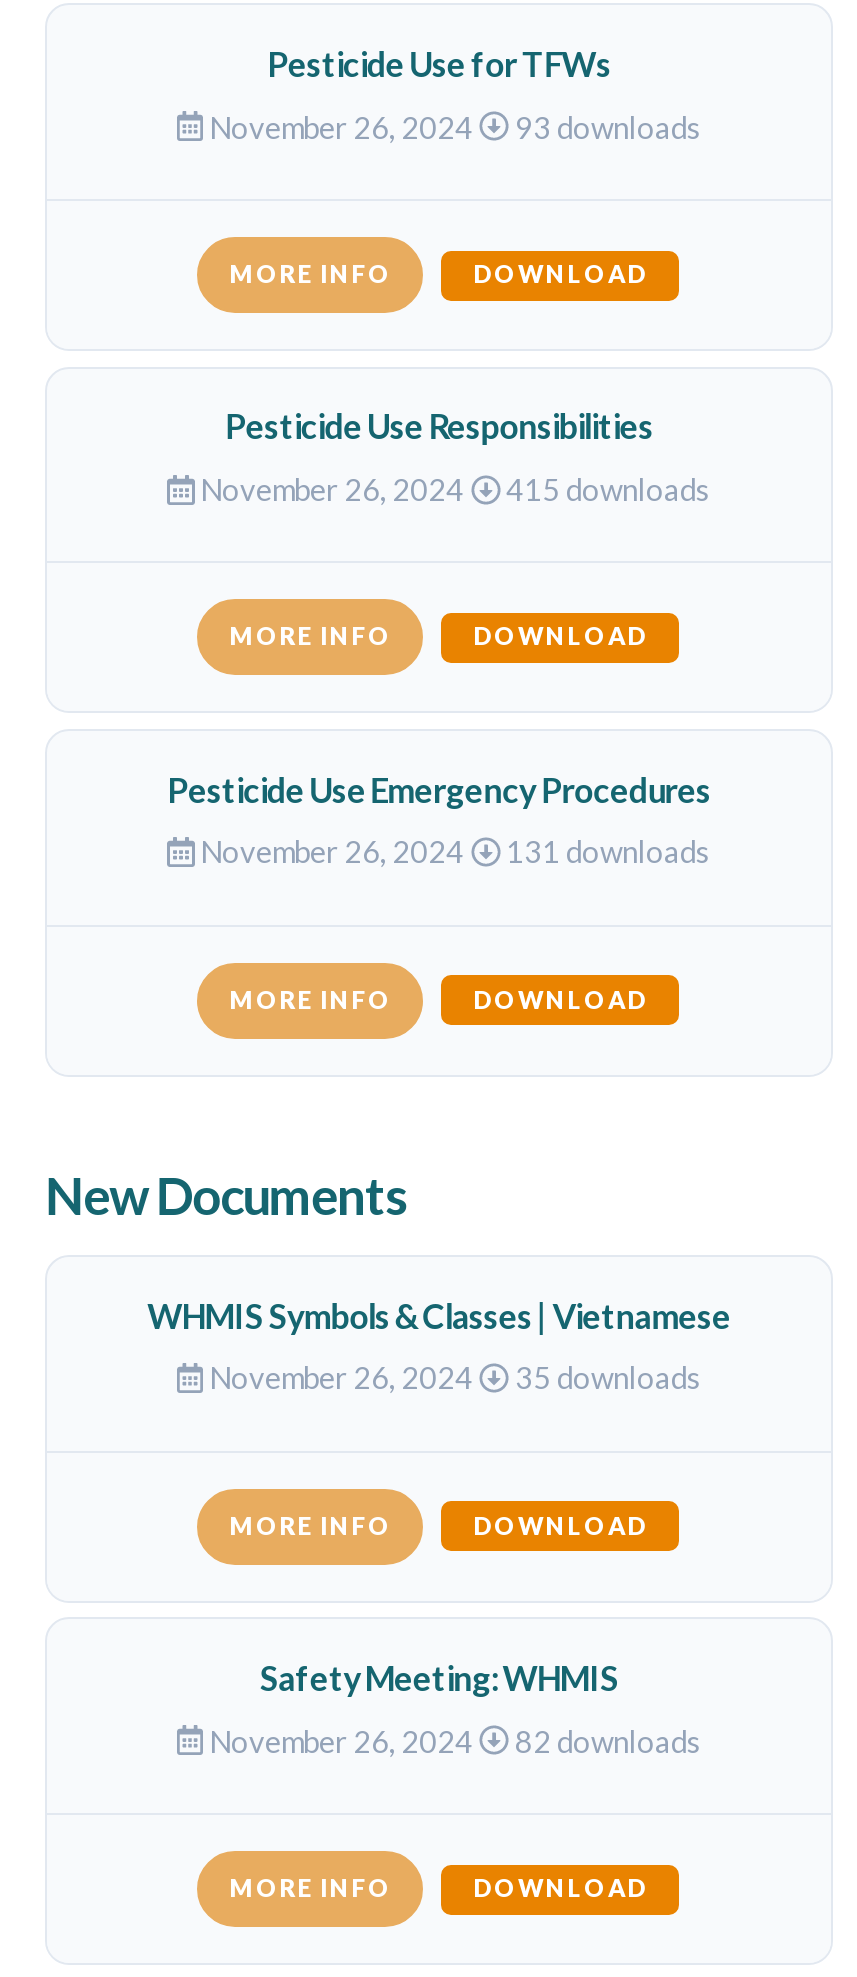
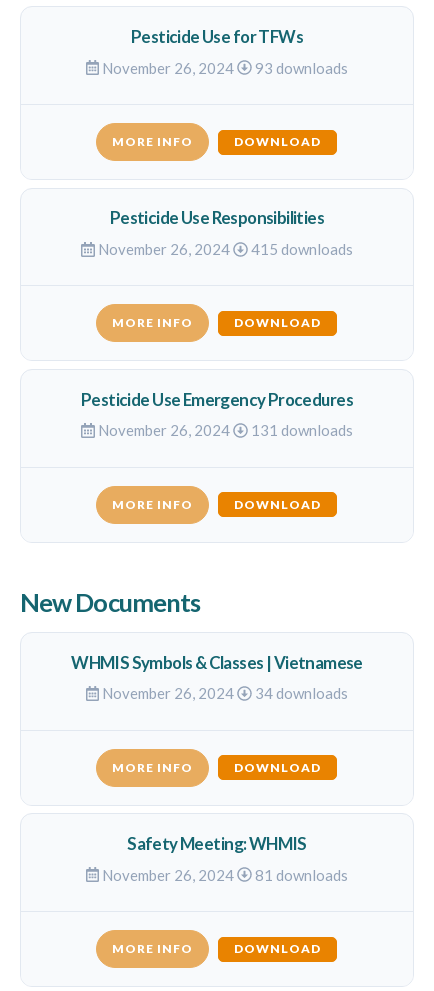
- November 26, 2024 35 downloads
+ November 26, 2024 34 downloads

- November 26, 2024 82 downloads
+ November 26, 2024 81 downloads
